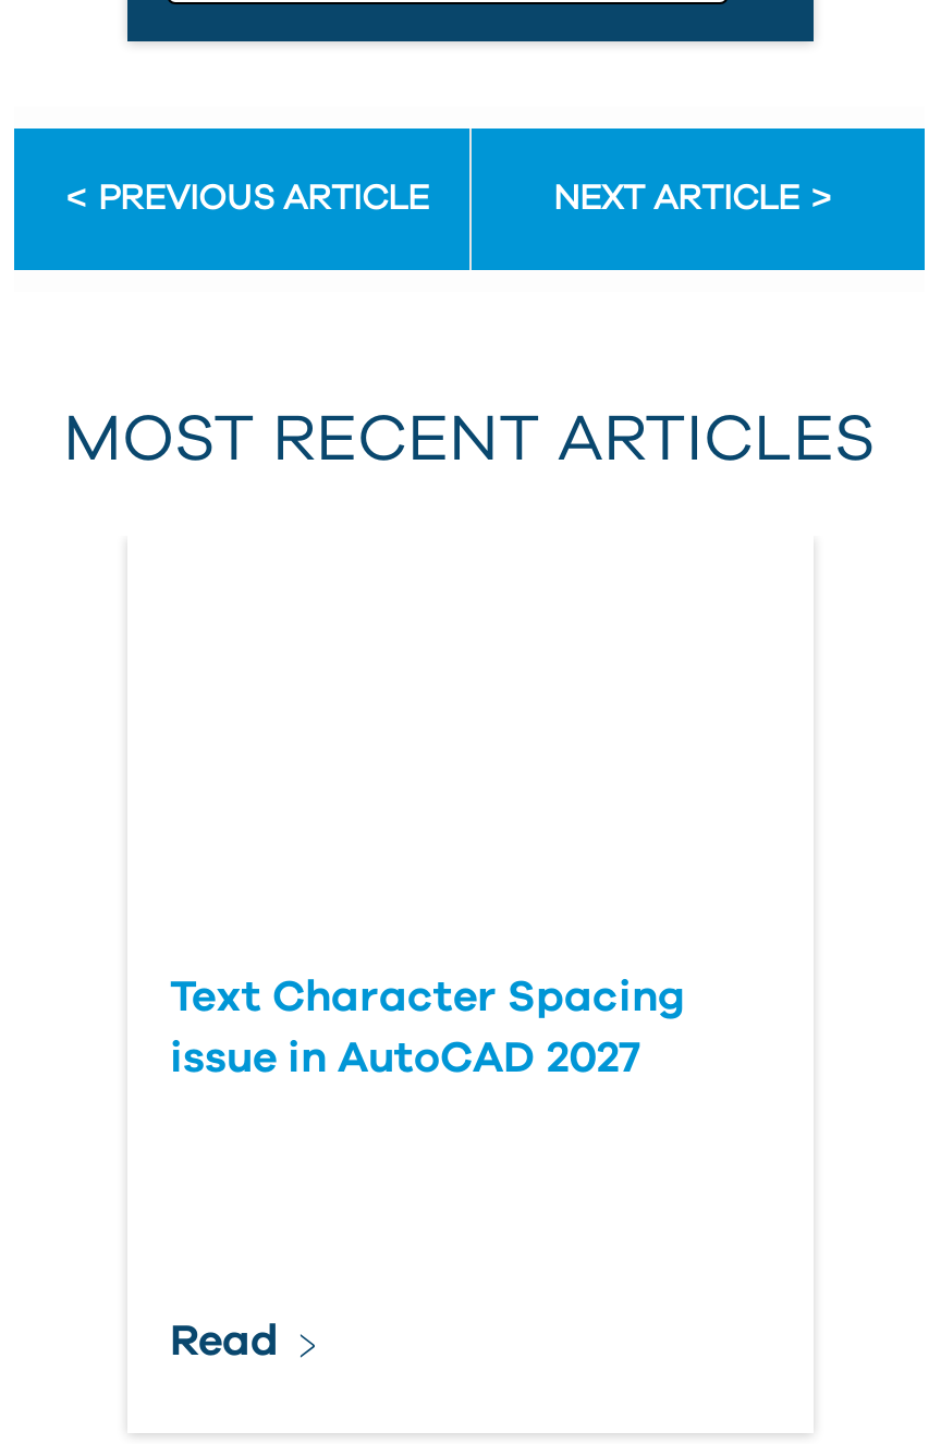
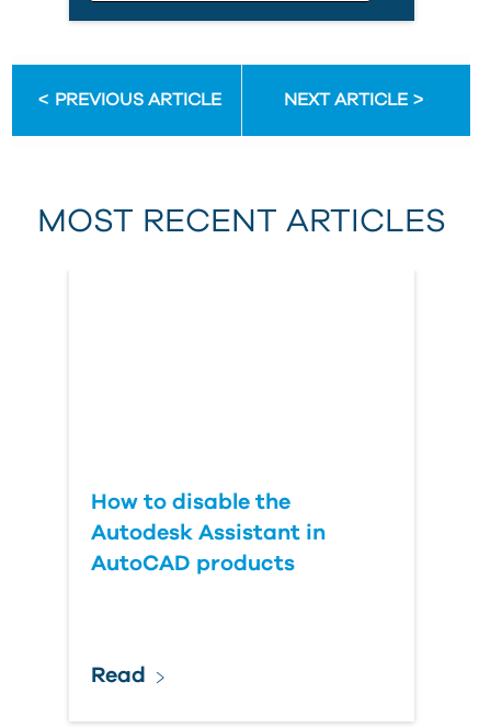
- Text Character Spacing
- issue in AutoCAD 2027
+ How to disable the
+ Autodesk Assistant in
+ AutoCAD products
